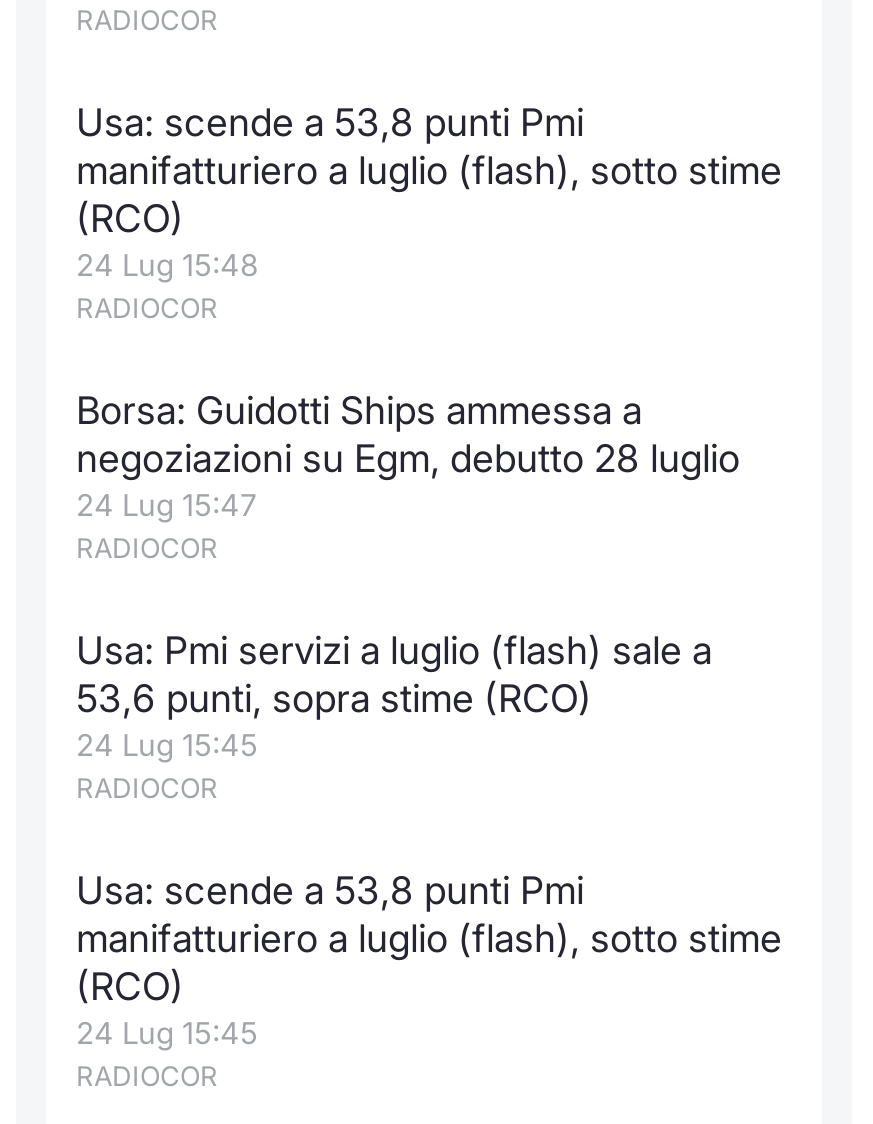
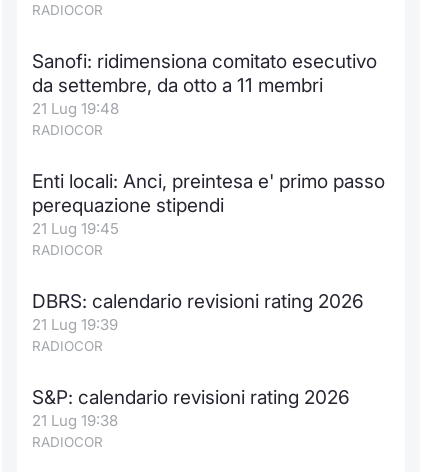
- Usa: scende a 53,8 punti Pmi
- manifatturiero a luglio (flash), sotto stime
- (RCO)
- 24 Lug 15:48
+ Sanofi: ridimensiona comitato esecutivo
+ da settembre, da otto a 11 membri
+ 21 Lug 19:48

- Borsa: Guidotti Ships ammessa a
- negoziazioni su Egm, debutto 28 luglio
- 24 Lug 15:47
+ Enti locali: Anci, preintesa e' primo passo
+ perequazione stipendi
+ 21 Lug 19:45

- Usa: Pmi servizi a luglio (flash) sale a
- 53,6 punti, sopra stime (RCO)
- 24 Lug 15:45
+ DBRS: calendario revisioni rating 2026
+ 21 Lug 19:39

- Usa: scende a 53,8 punti Pmi
- manifatturiero a luglio (flash), sotto stime
- (RCO)
- 24 Lug 15:45
+ S&P: calendario revisioni rating 2026
+ 21 Lug 19:38
